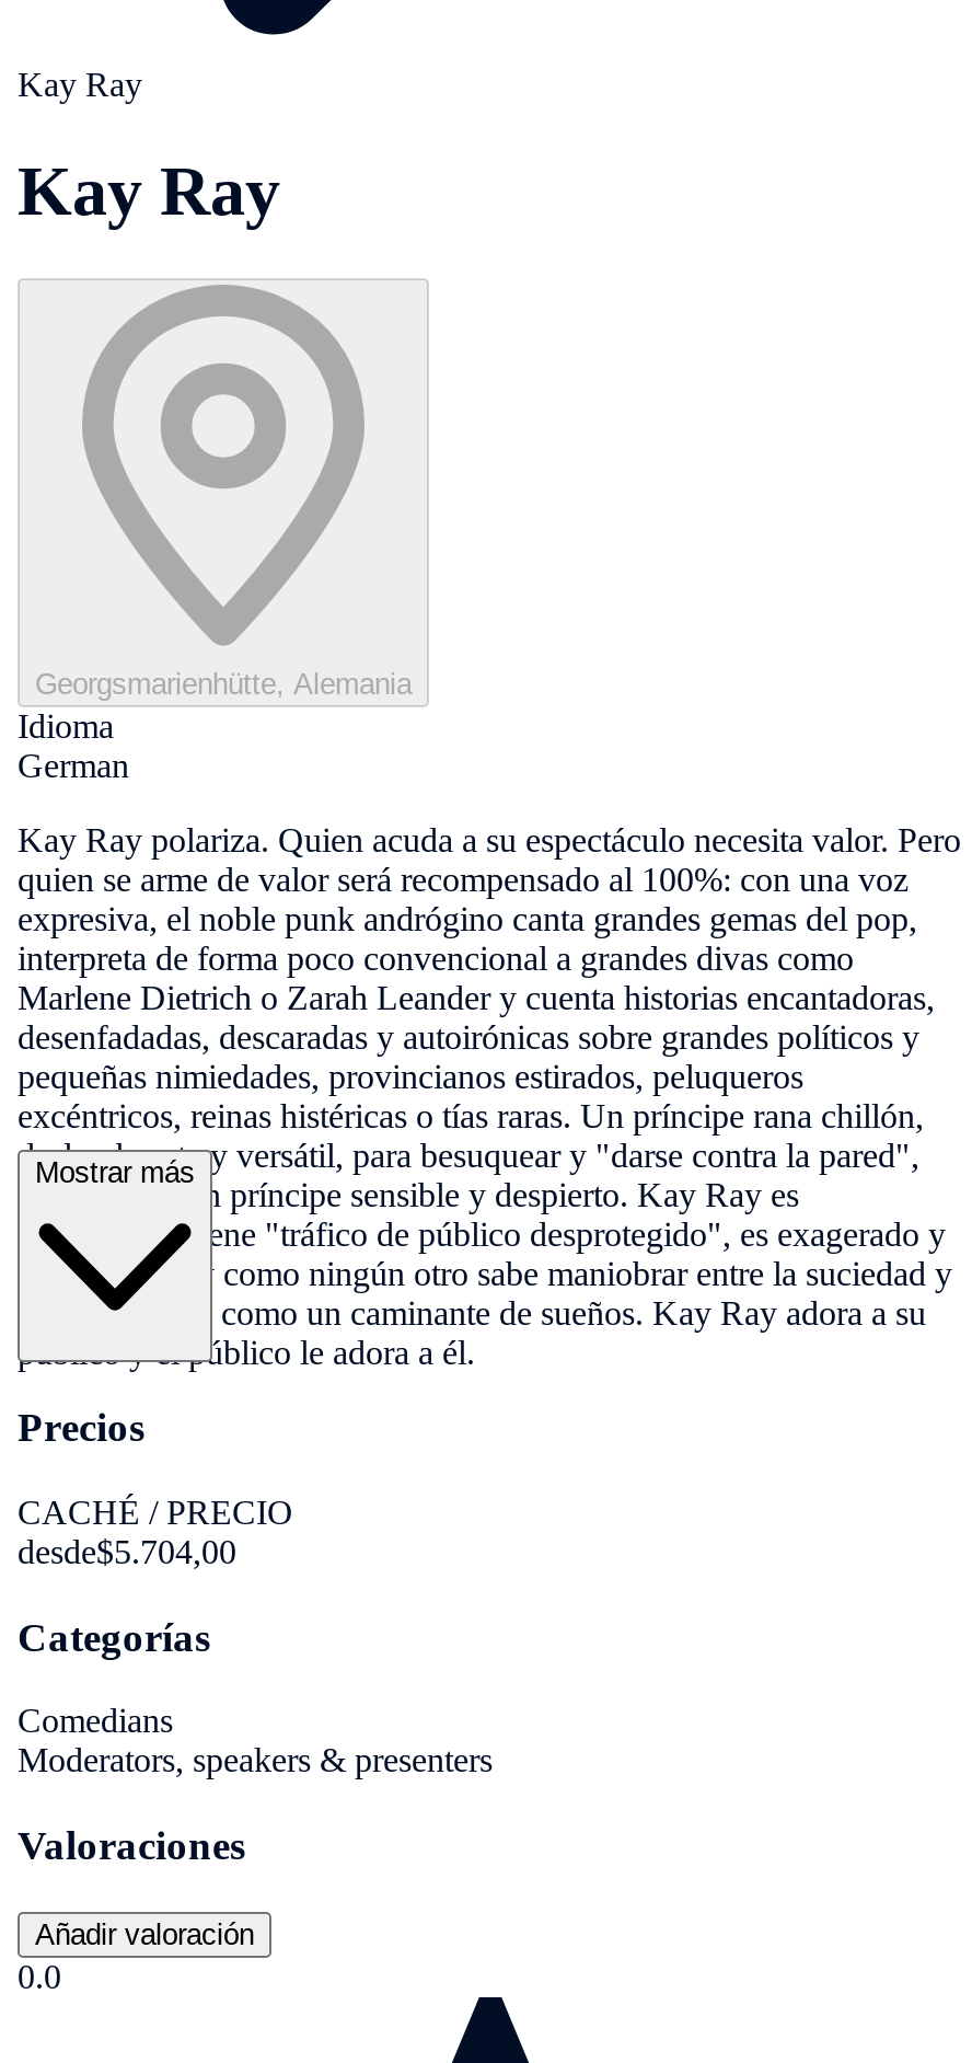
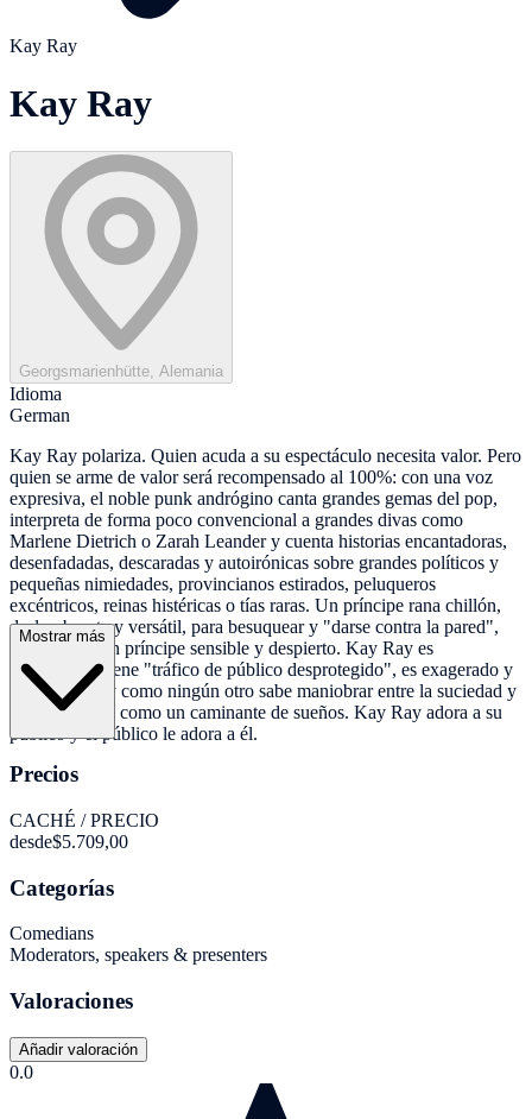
- desde$5.704,00
+ desde$5.709,00
